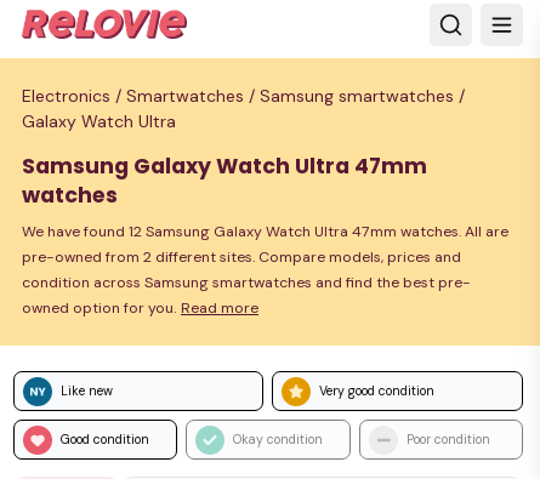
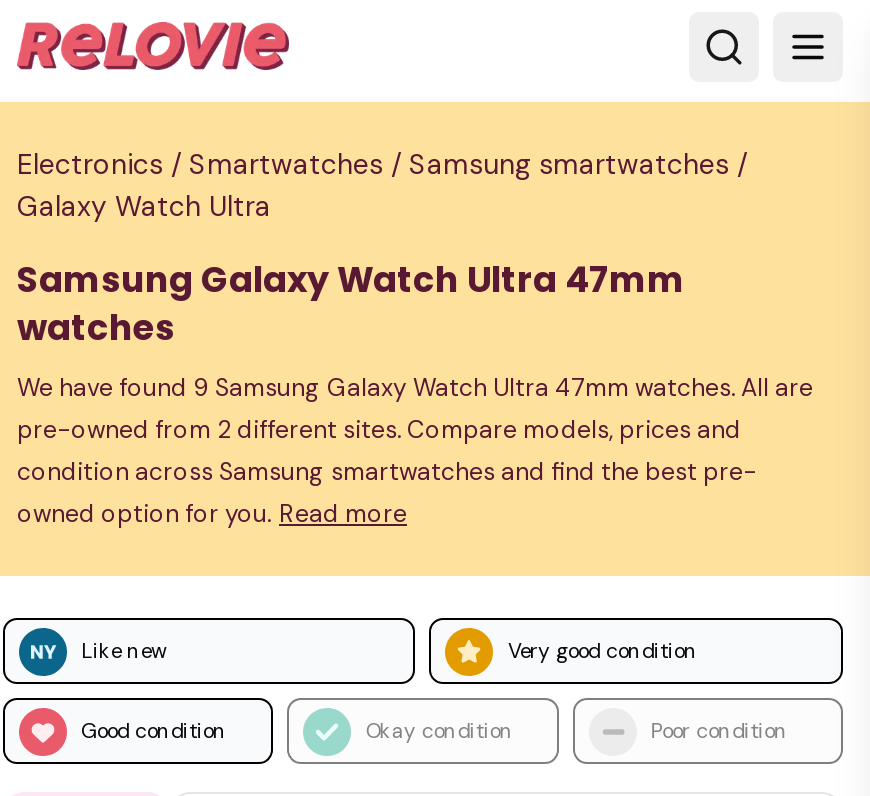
- We have found 12 Samsung Galaxy Watch Ultra 47mm watches. All are
+ We have found 9 Samsung Galaxy Watch Ultra 47mm watches. All are
